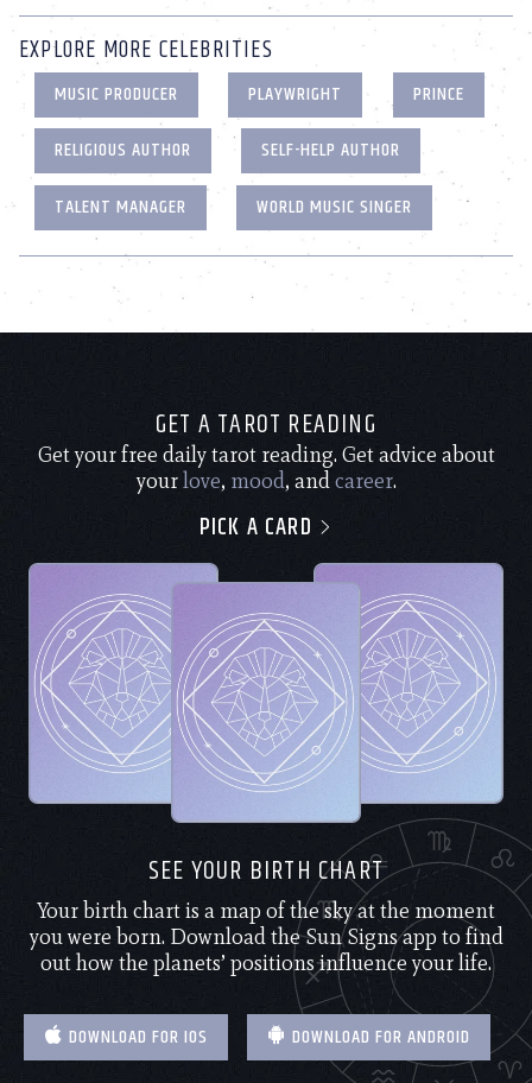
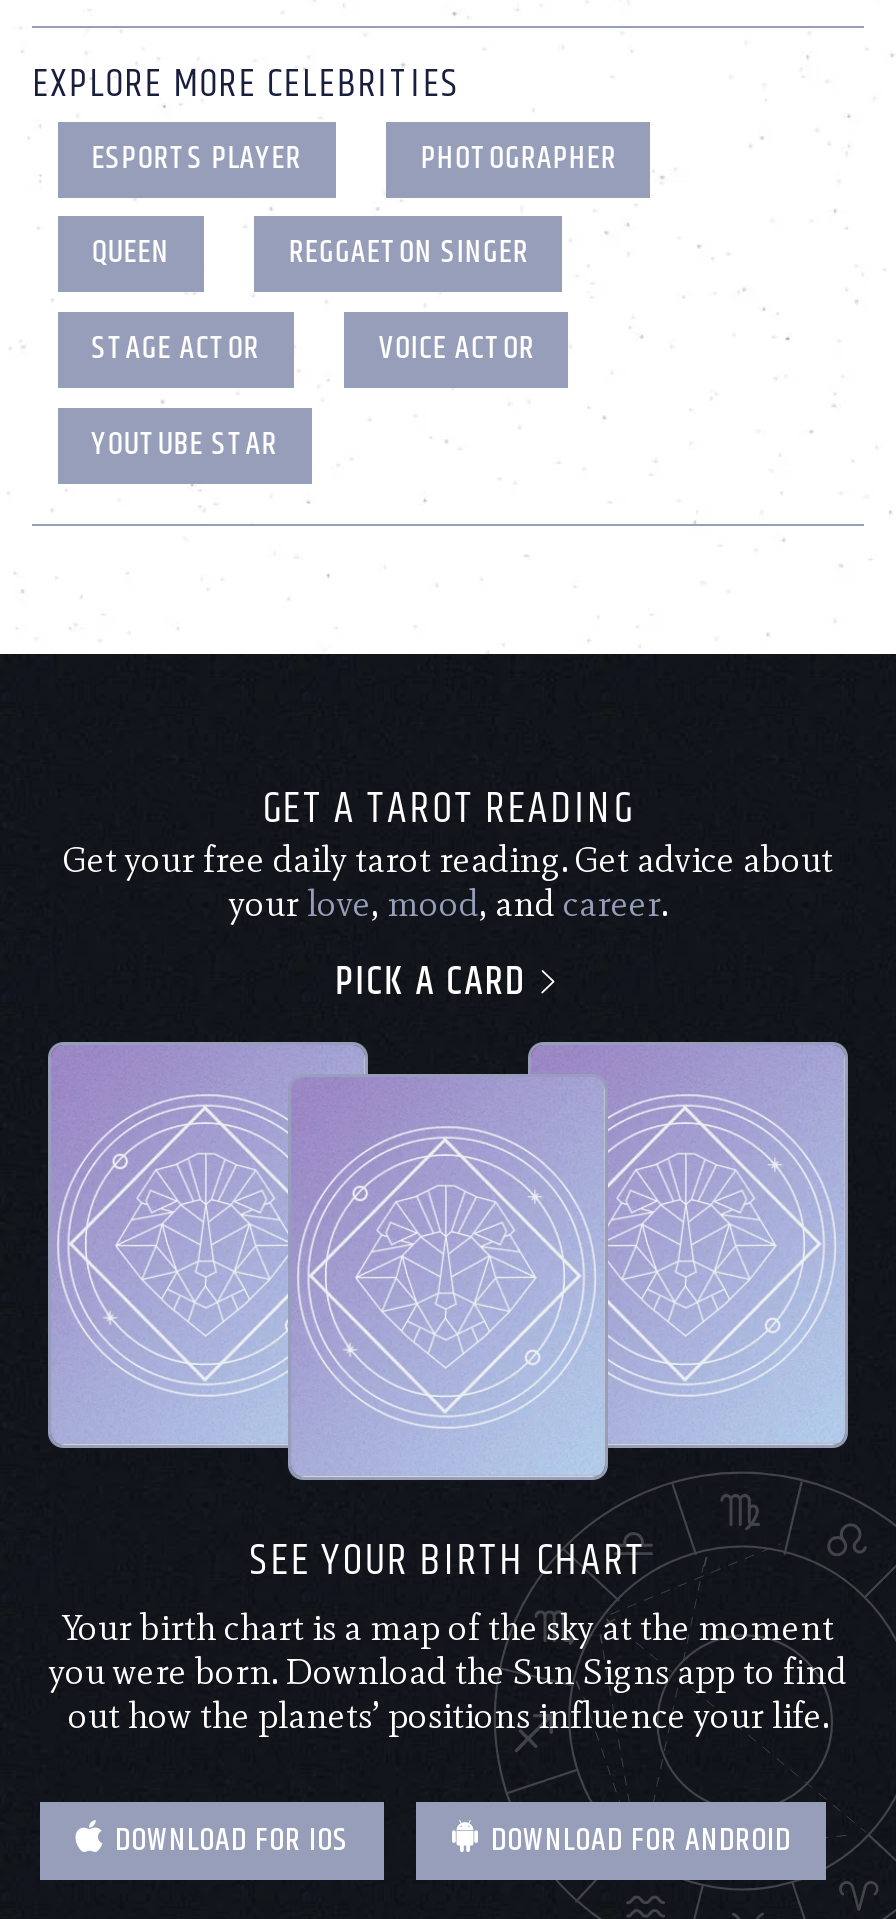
- MUSIC PRODUCER
- PLAYWRIGHT
- PRINCE
- RELIGIOUS AUTHOR
- SELF-HELP AUTHOR
- TALENT MANAGER
- WORLD MUSIC SINGER
+ ESPORTS PLAYER
+ PHOTOGRAPHER
+ QUEEN
+ REGGAETON SINGER
+ STAGE ACTOR
+ VOICE ACTOR
+ YOUTUBE STAR
